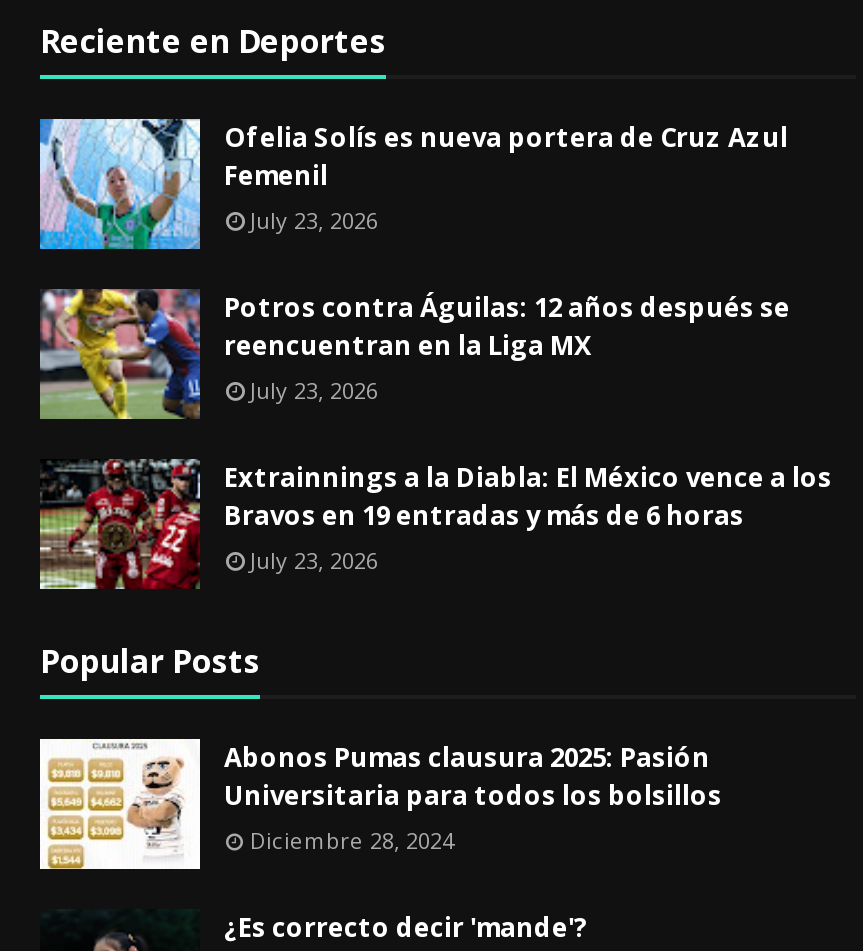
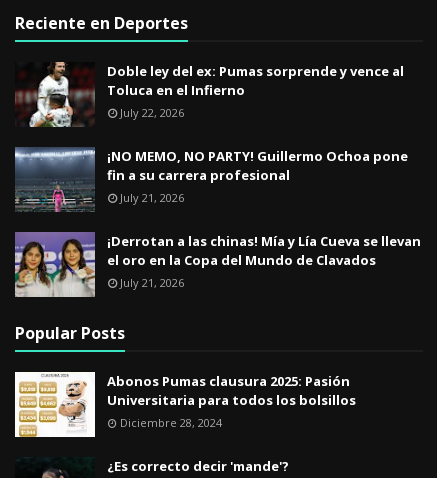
- [image]
- Ofelia Solís es nueva portera de Cruz Azul
- Femenil
- July 23, 2026
+ [image]
+ Doble ley del ex: Pumas sorprende y vence al
+ Toluca en el Infierno
+ July 22, 2026

- [image]
- Potros contra Águilas: 12 años después se
- reencuentran en la Liga MX
- July 23, 2026
+ [image]
+ ¡NO MEMO, NO PARTY! Guillermo Ochoa pone
+ fin a su carrera profesional
+ July 21, 2026

- [image]
- Extrainnings a la Diabla: El México vence a los
- Bravos en 19 entradas y más de 6 horas
- July 23, 2026
+ [image]
+ ¡Derrotan a las chinas! Mía y Lía Cueva se llevan
+ el oro en la Copa del Mundo de Clavados
+ July 21, 2026
